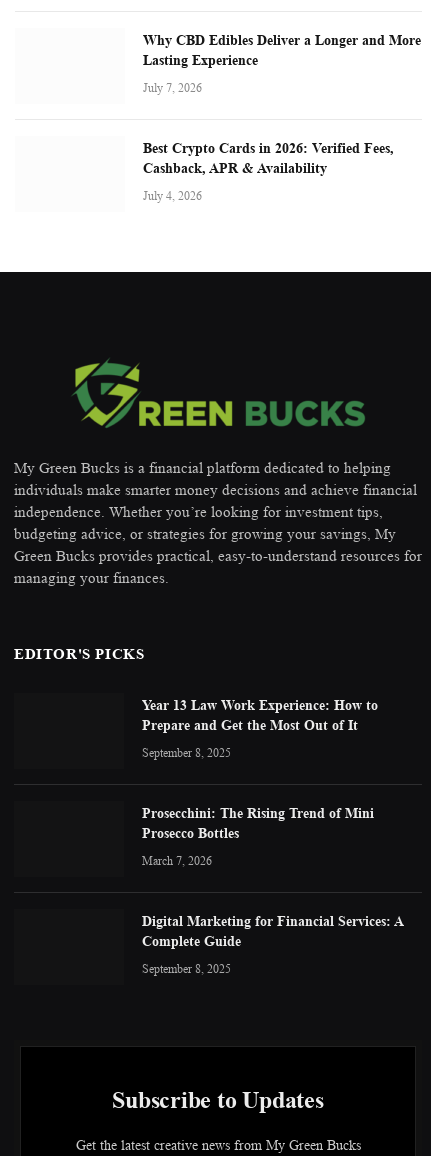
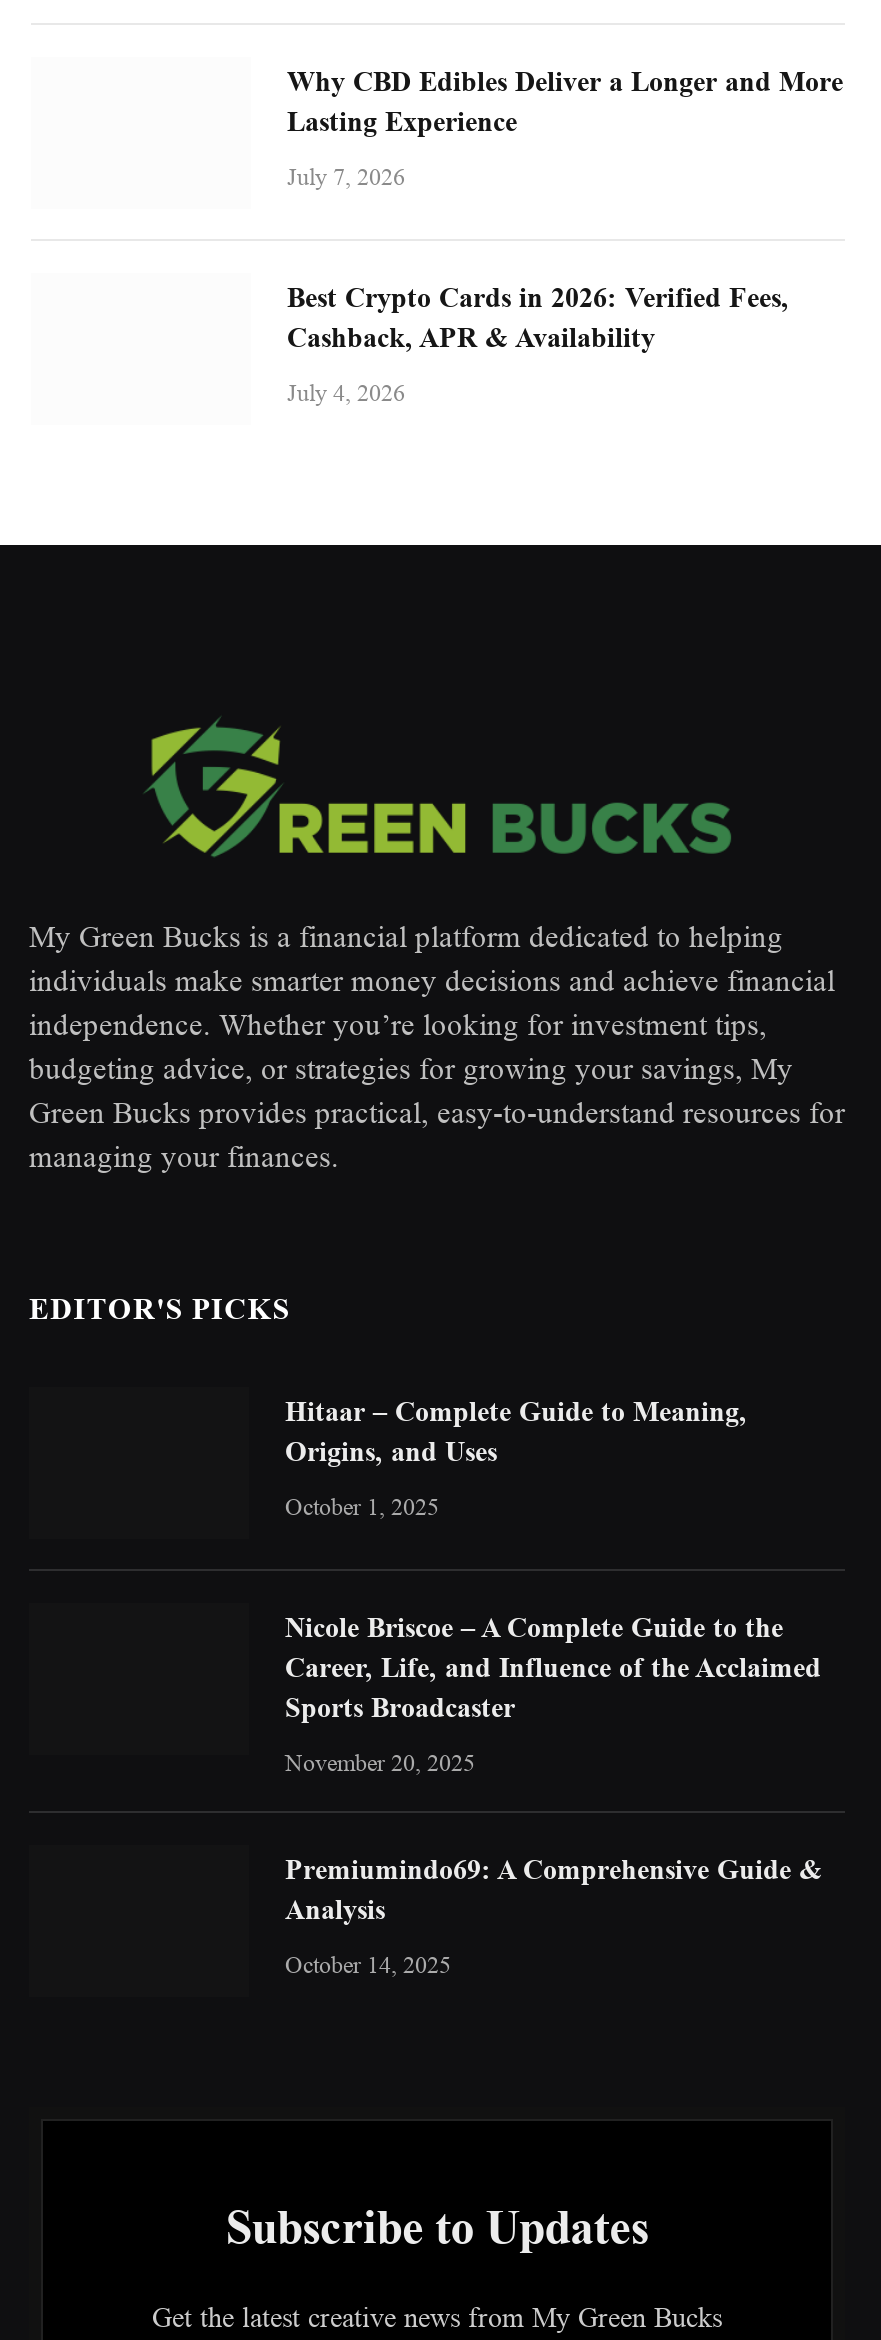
- Year 13 Law Work Experience: How to
- Prepare and Get the Most Out of It
+ Hitaar – Complete Guide to Meaning,
+ Origins, and Uses

- September 8, 2025
+ October 1, 2025

- Prosecchini: The Rising Trend of Mini
- Prosecco Bottles
+ Nicole Briscoe – A Complete Guide to the
+ Career, Life, and Influence of the Acclaimed
+ Sports Broadcaster

- March 7, 2026
+ November 20, 2025

- Digital Marketing for Financial Services: A
- Complete Guide
+ Premiumindo69: A Comprehensive Guide &
+ Analysis

- September 8, 2025
+ October 14, 2025
